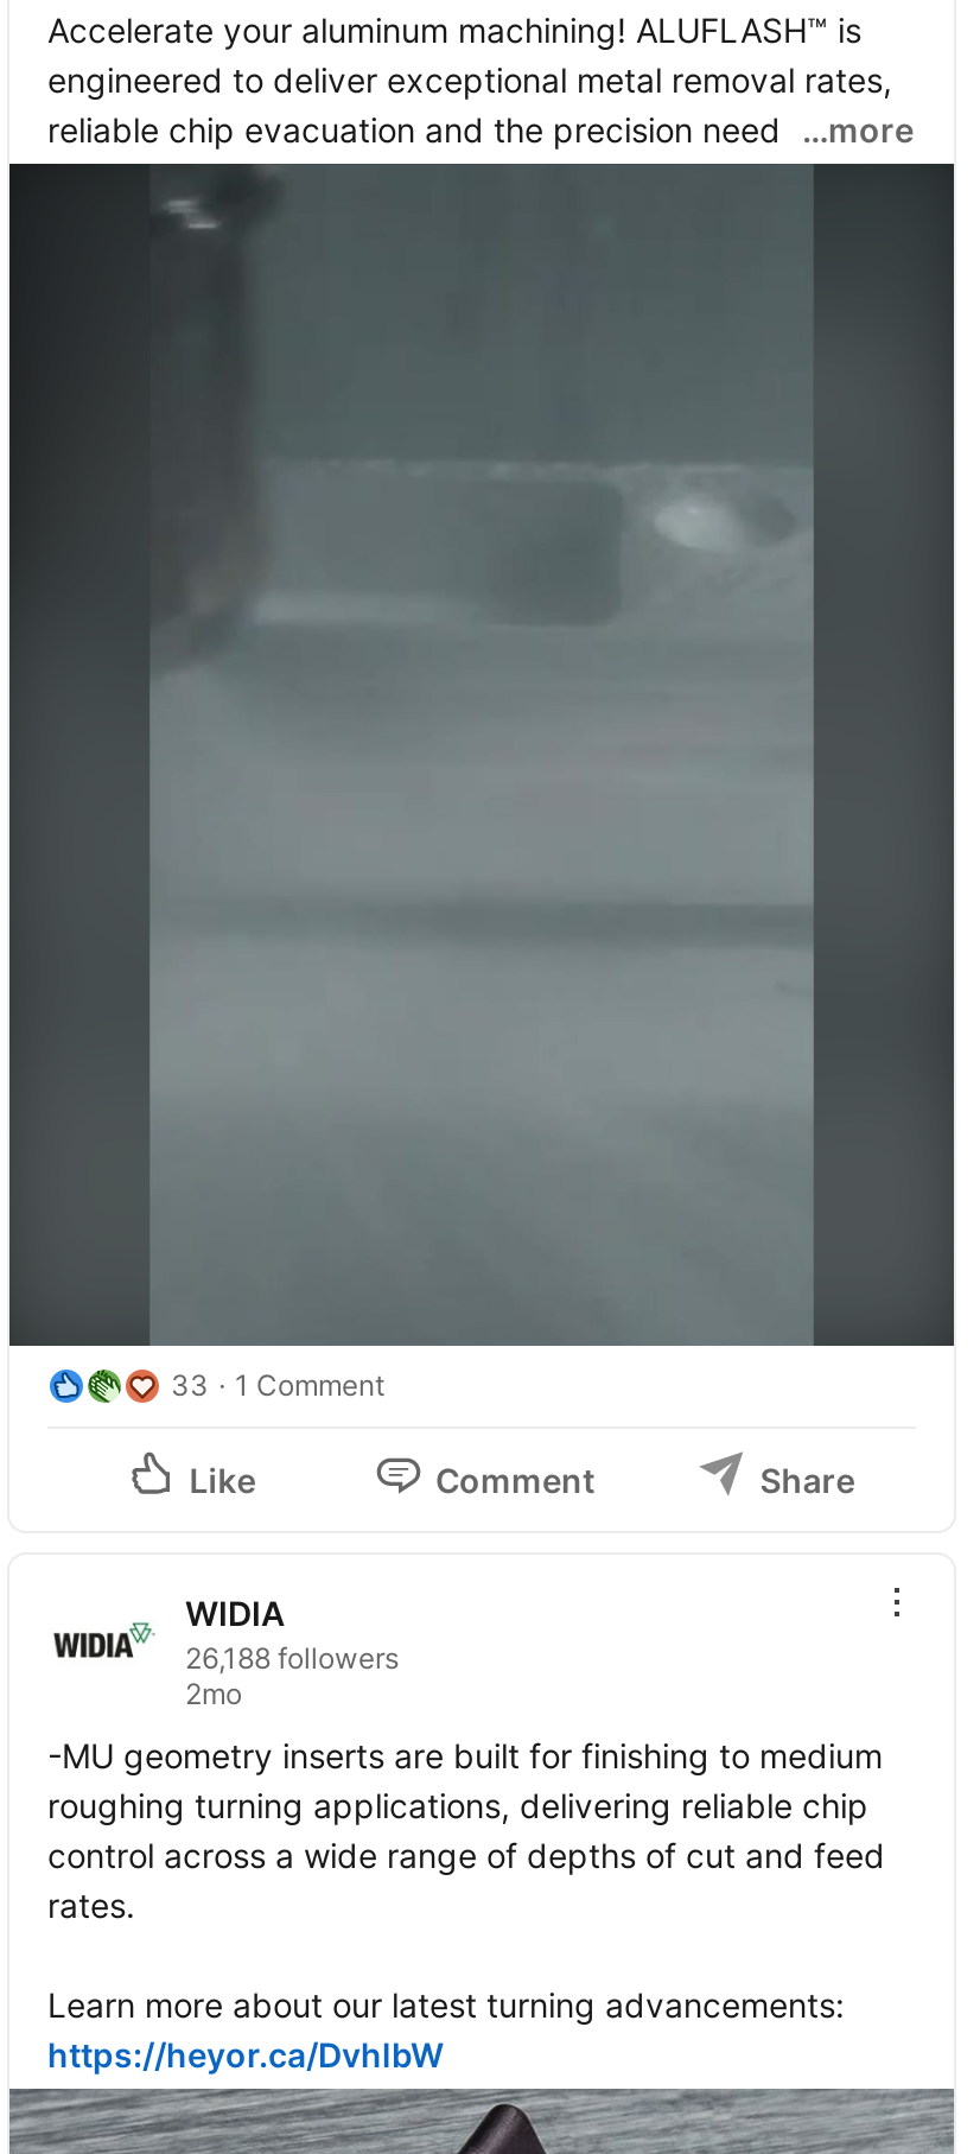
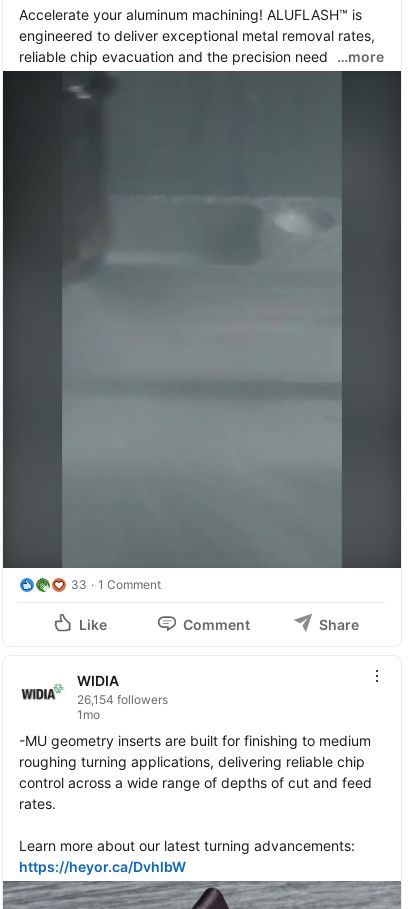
- 26,188 followers
- 2mo
+ 26,154 followers
+ 1mo
